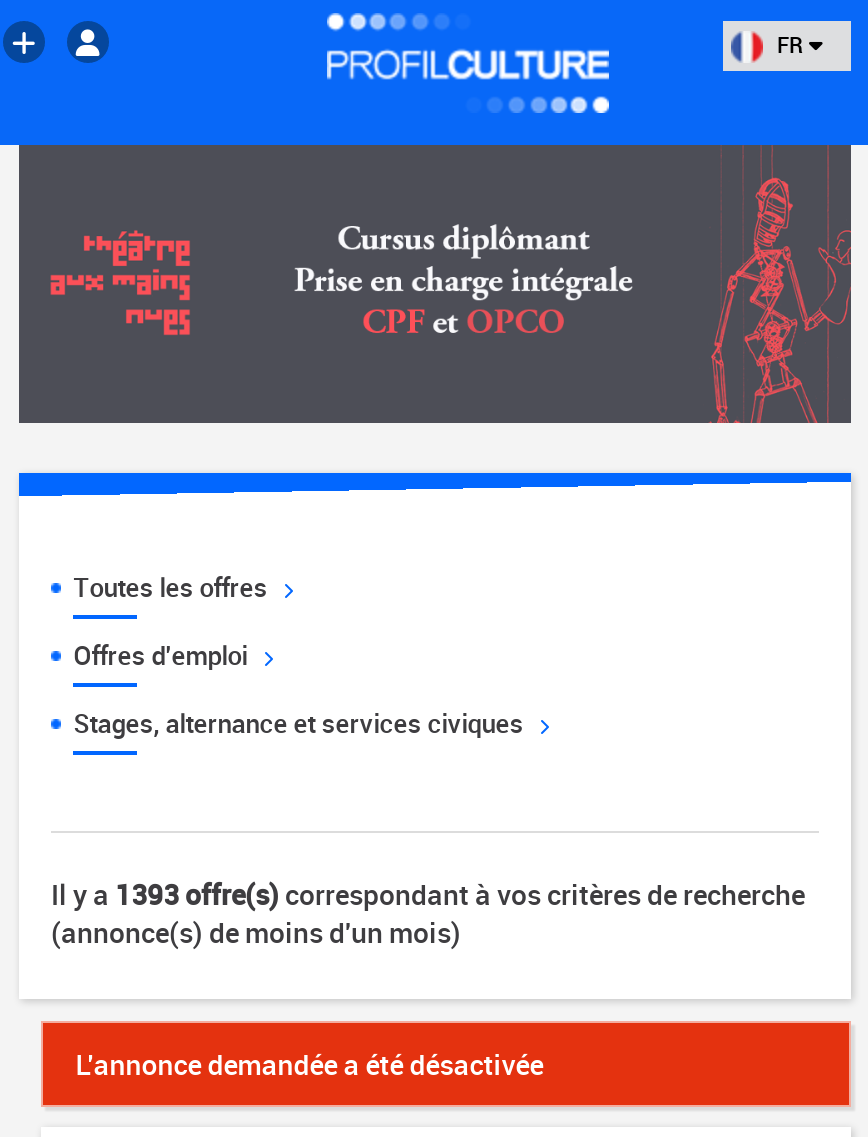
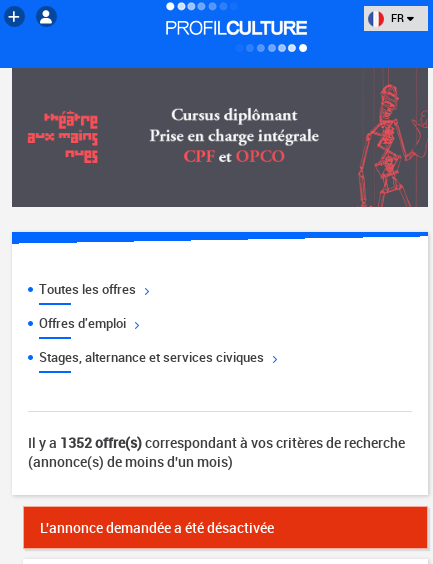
- Il y a 1393 offre(s) correspondant à vos critères de recherche
+ Il y a 1352 offre(s) correspondant à vos critères de recherche
